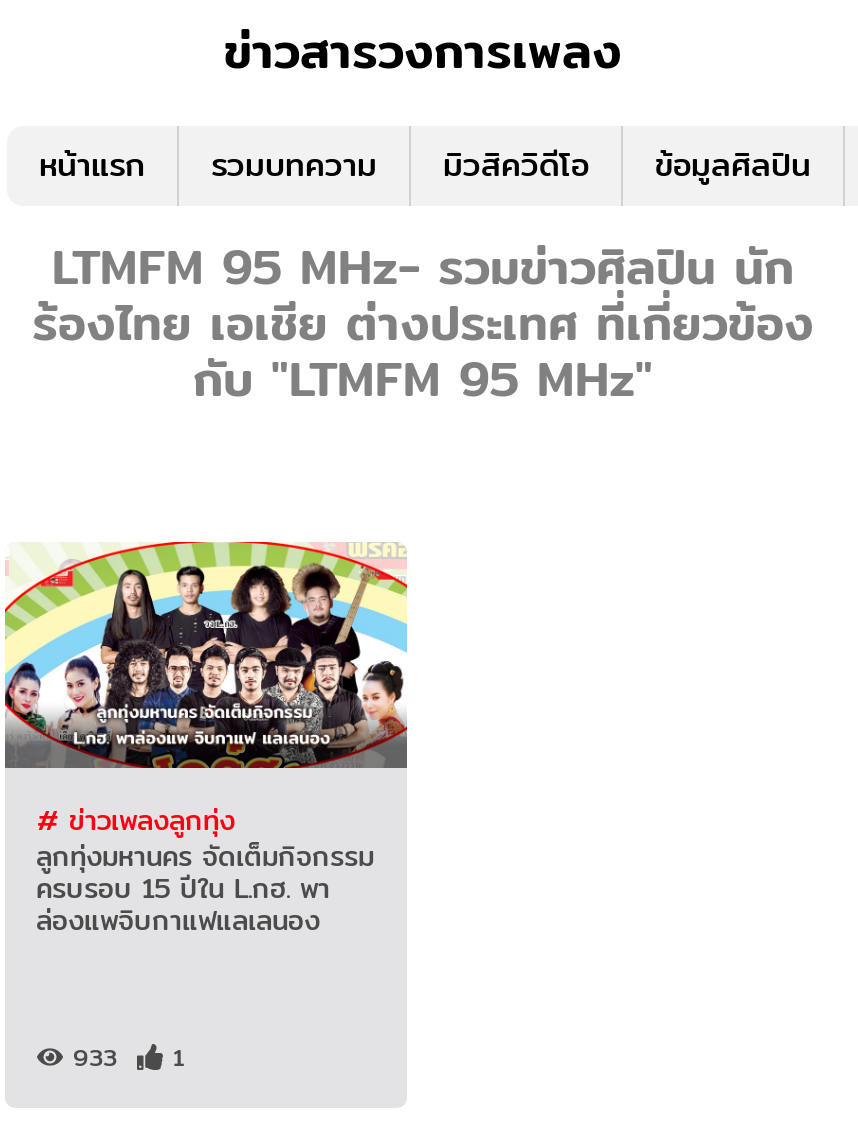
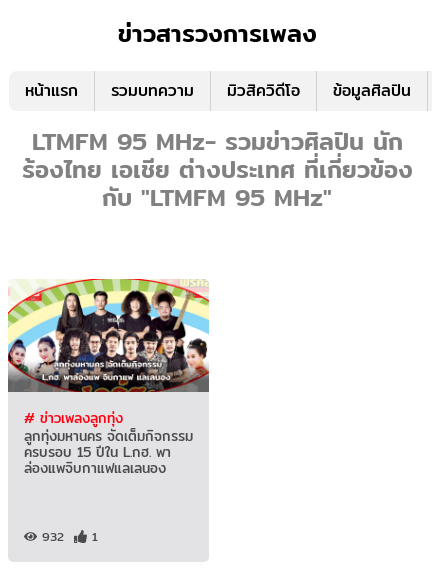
- 933 1
+ 932 1
